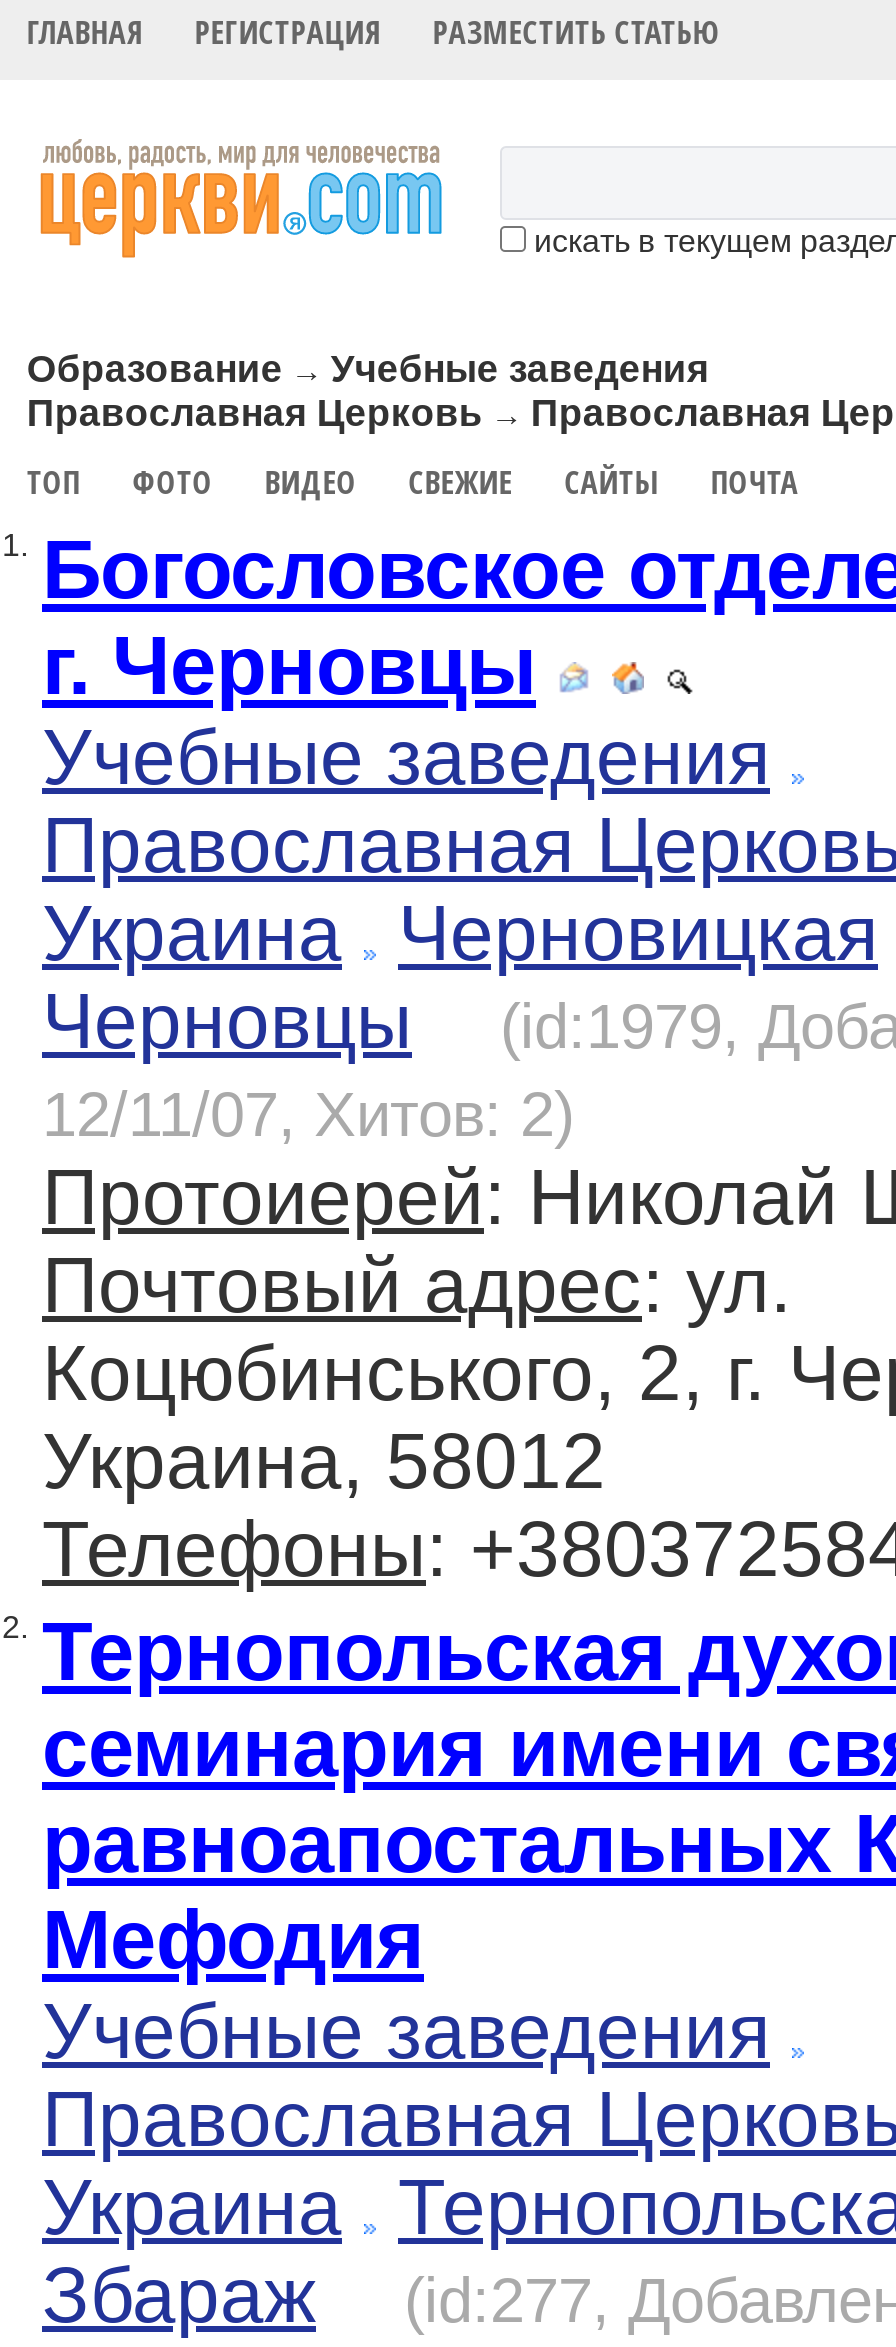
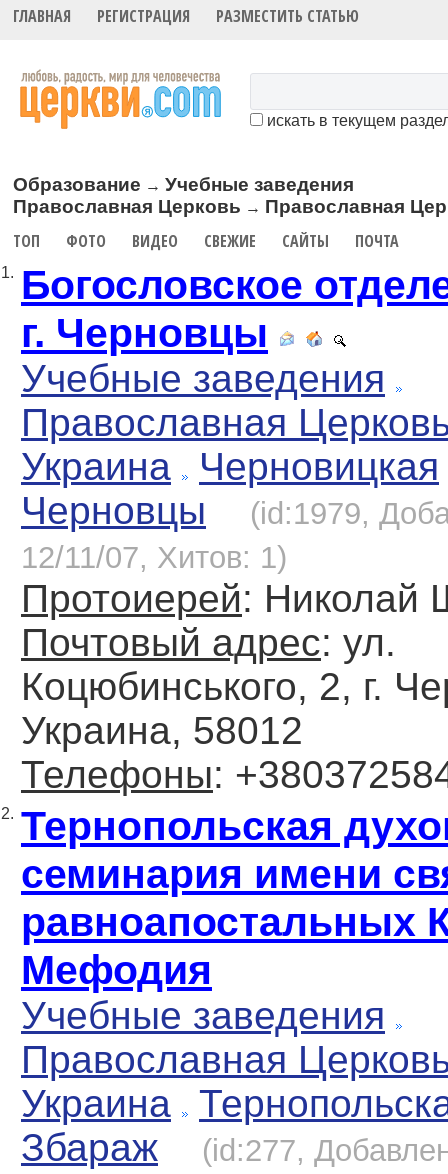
- 12/11/07, Хитов: 2)
+ 12/11/07, Хитов: 1)
